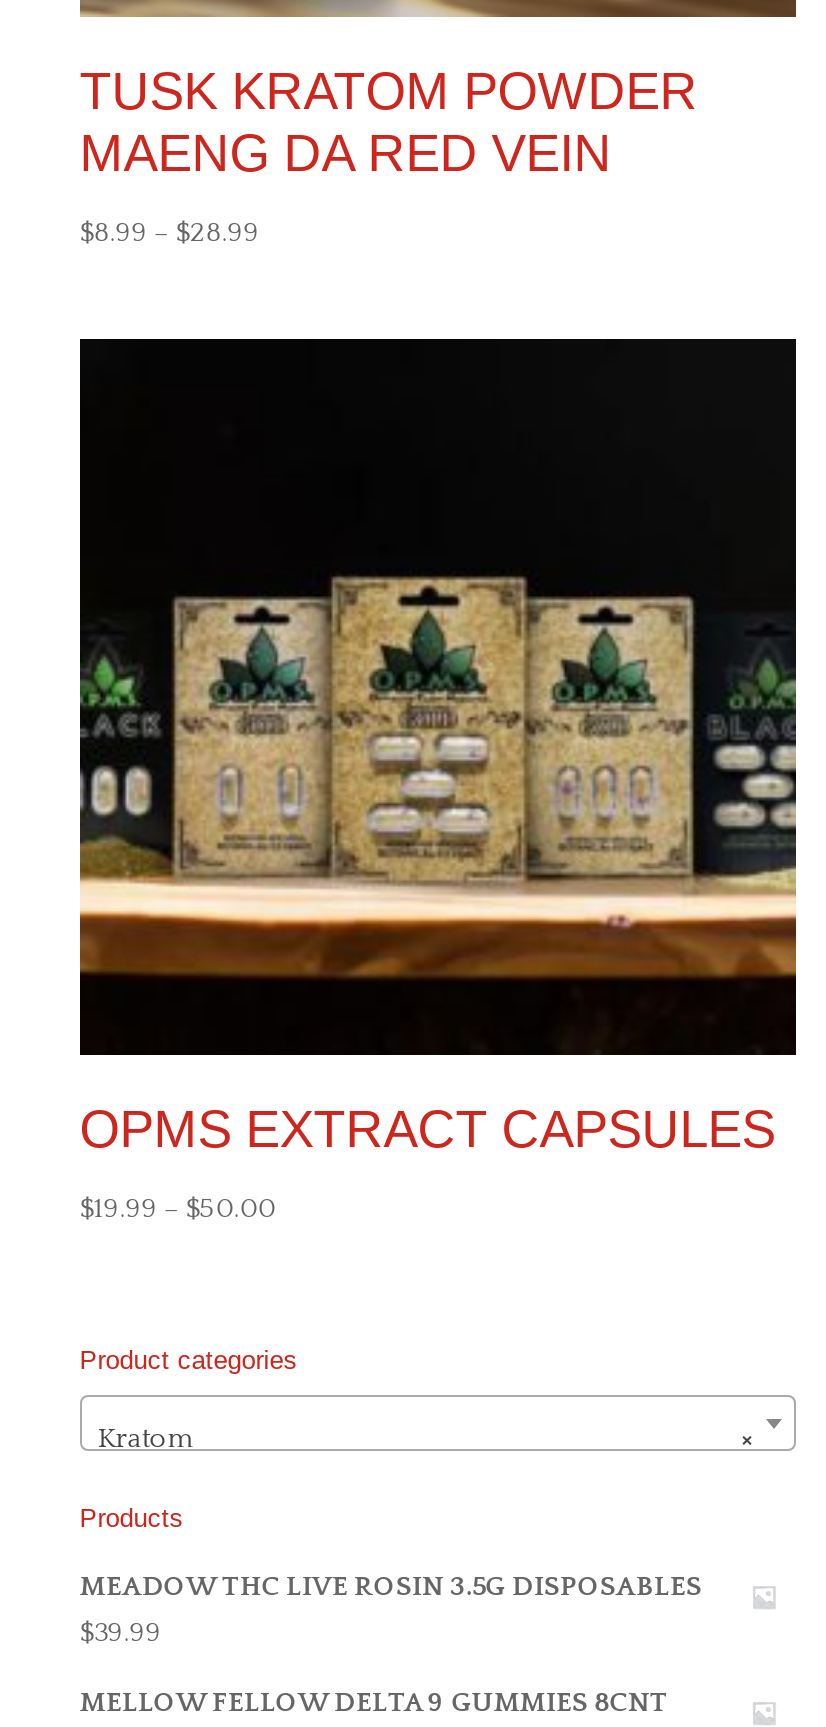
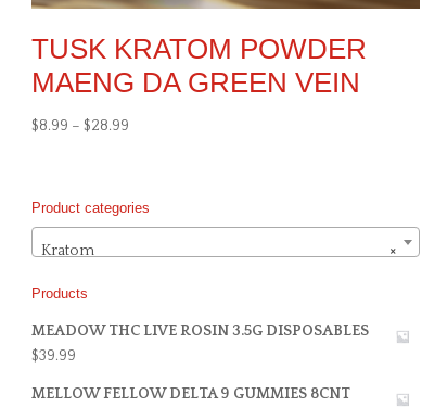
- MAENG DA RED VEIN
+ MAENG DA GREEN VEIN

- [image]
- OPMS EXTRACT CAPSULES
- $19.99 – $50.00
